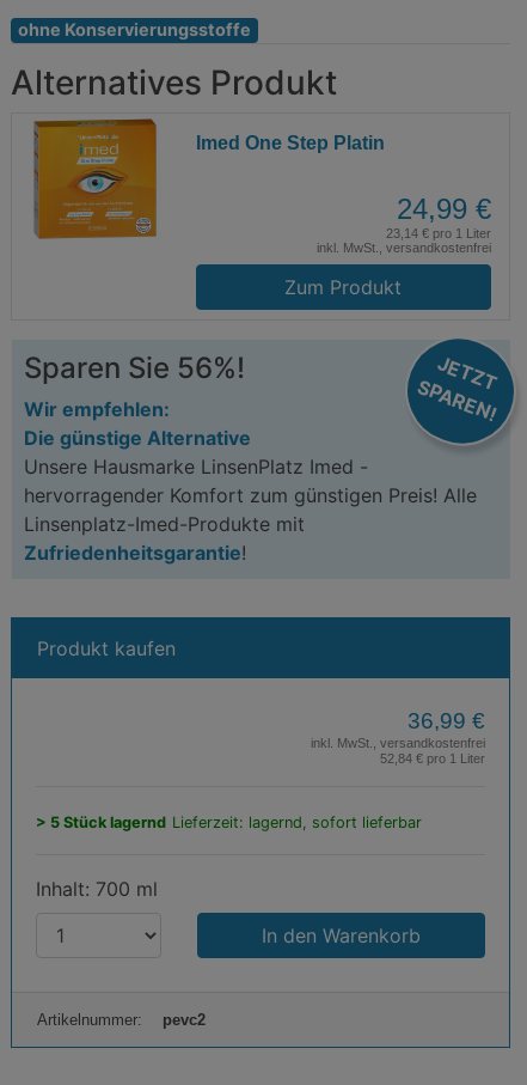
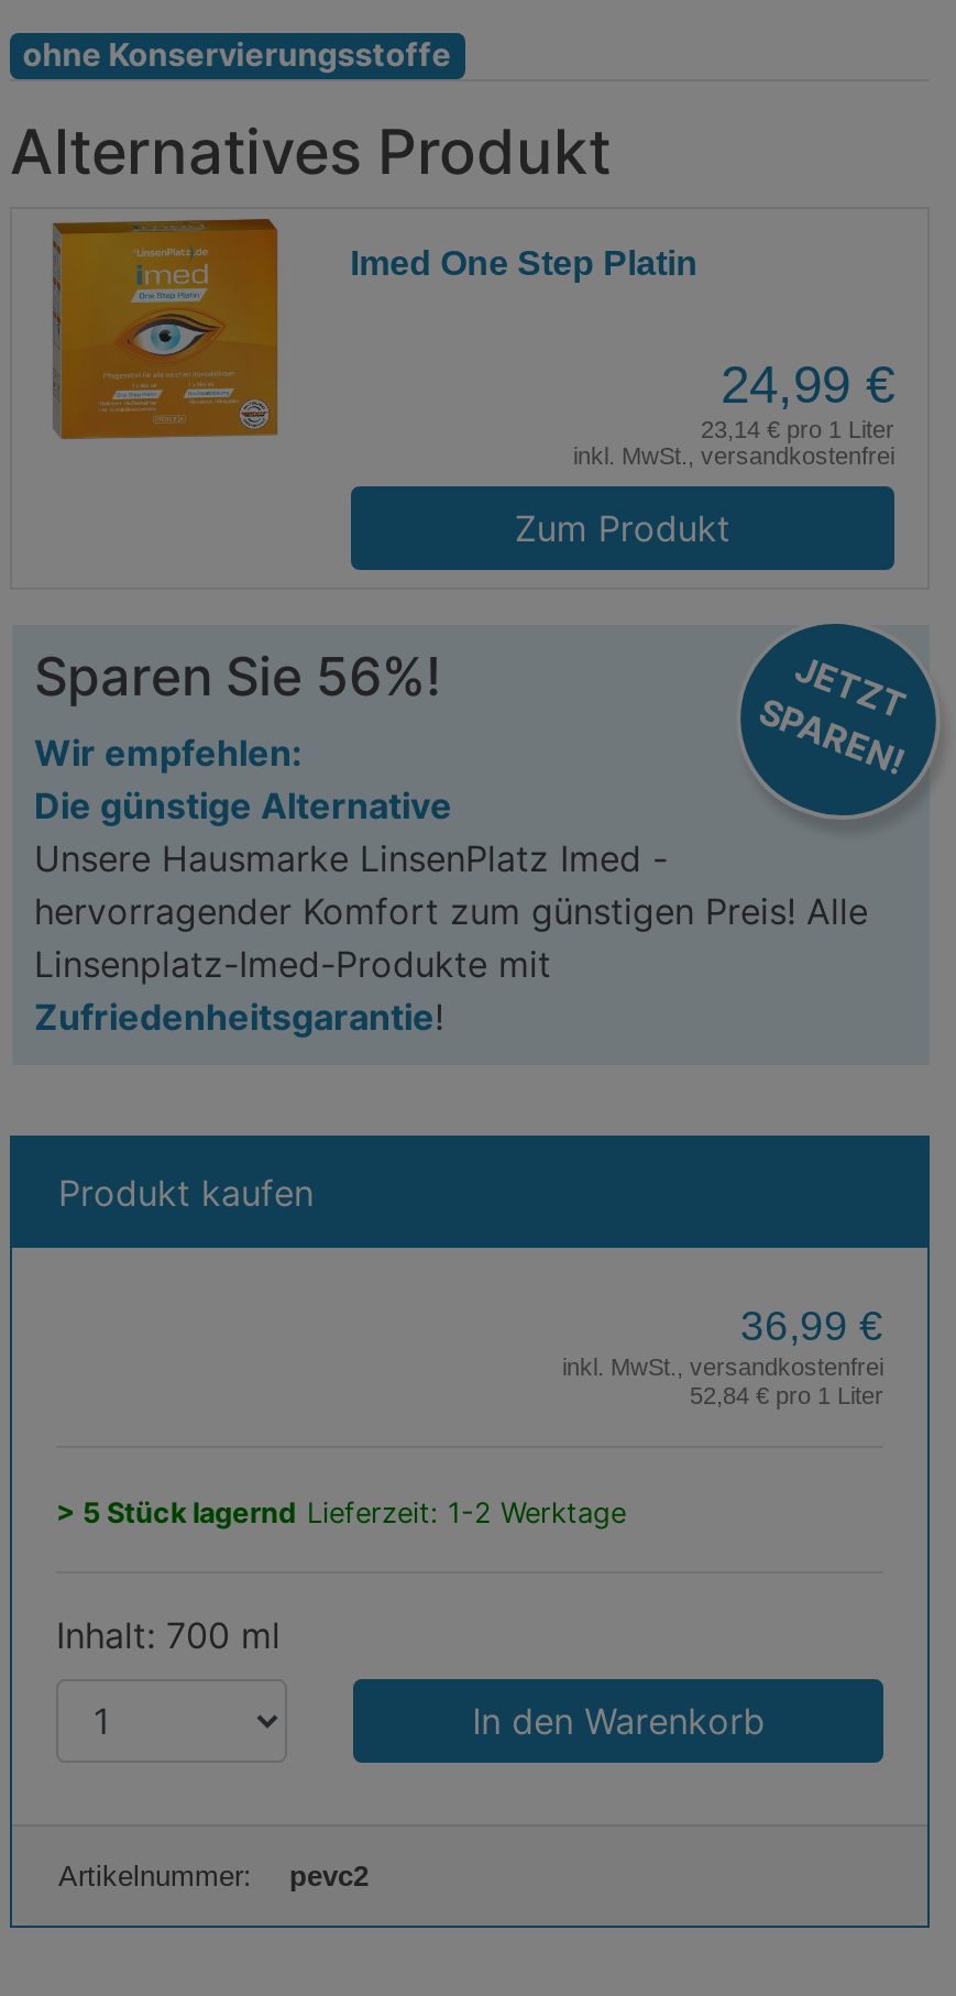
- > 5 Stück lagernd Lieferzeit: lagernd, sofort lieferbar
+ > 5 Stück lagernd Lieferzeit: 1-2 Werktage
